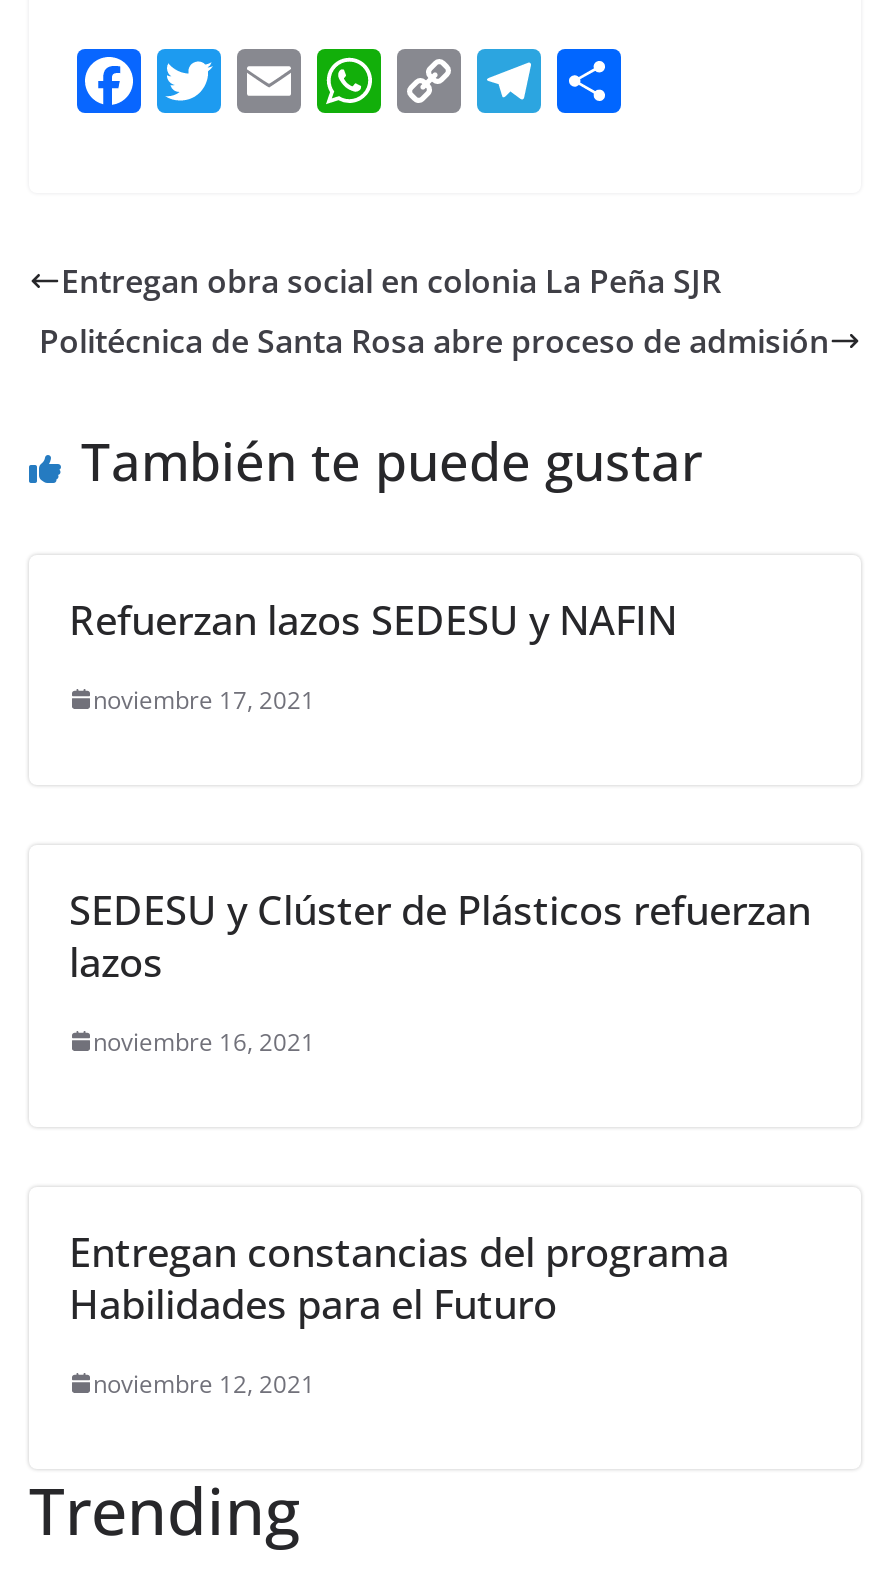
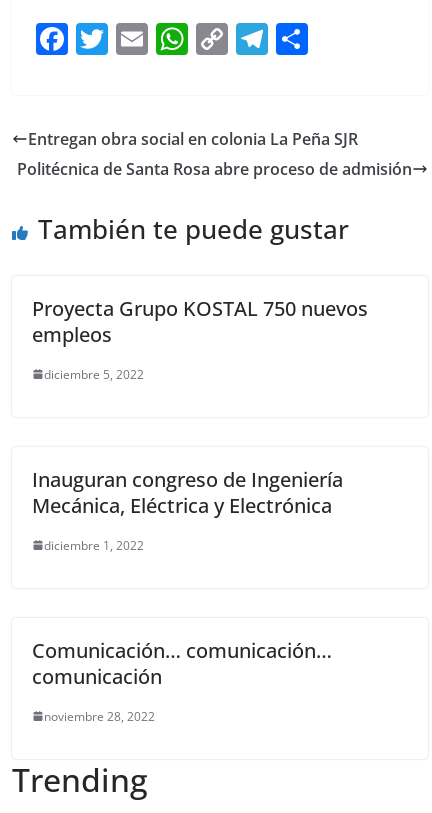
- Refuerzan lazos SEDESU y NAFIN
+ Proyecta Grupo KOSTAL 750 nuevos
+ empleos

- noviembre 17, 2021
+ diciembre 5, 2022

- SEDESU y Clúster de Plásticos refuerzan
- lazos
+ Inauguran congreso de Ingeniería
+ Mecánica, Eléctrica y Electrónica

- noviembre 16, 2021
+ diciembre 1, 2022

- Entregan constancias del programa
- Habilidades para el Futuro
+ Comunicación… comunicación…
+ comunicación

- noviembre 12, 2021
+ noviembre 28, 2022
